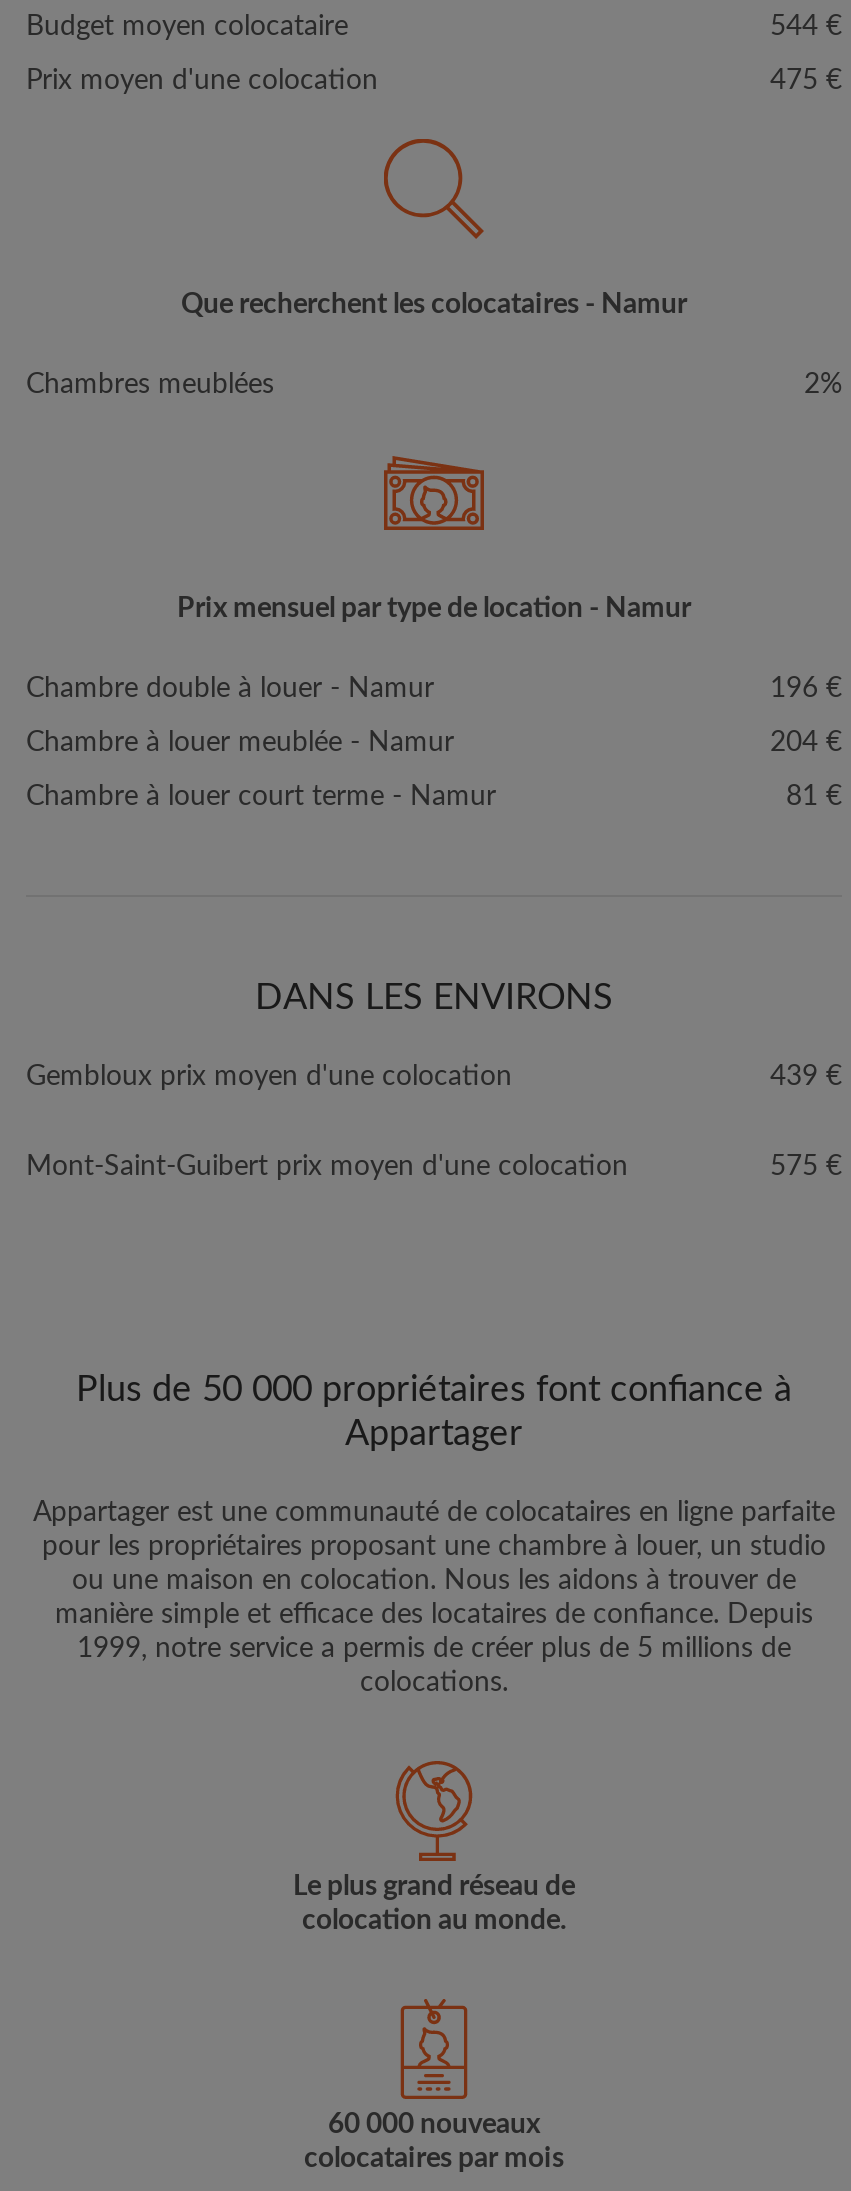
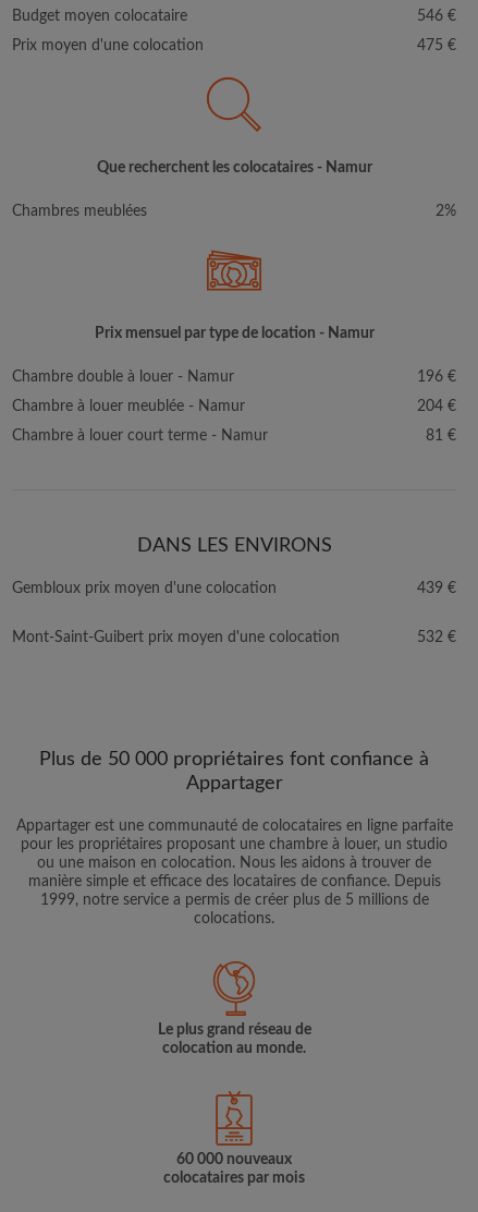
- 544 €
+ 546 €

- 575 €
+ 532 €
